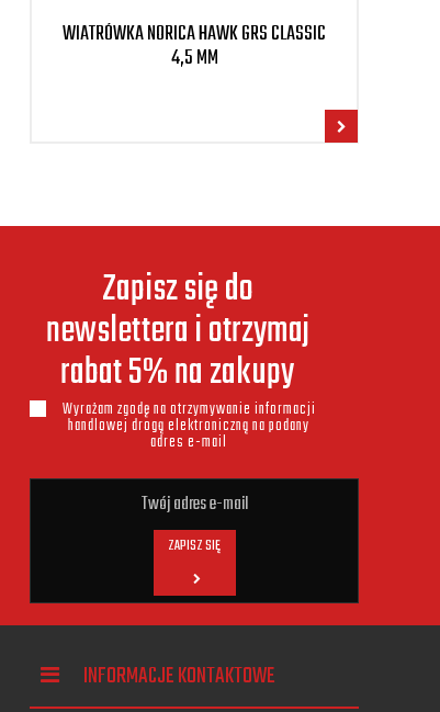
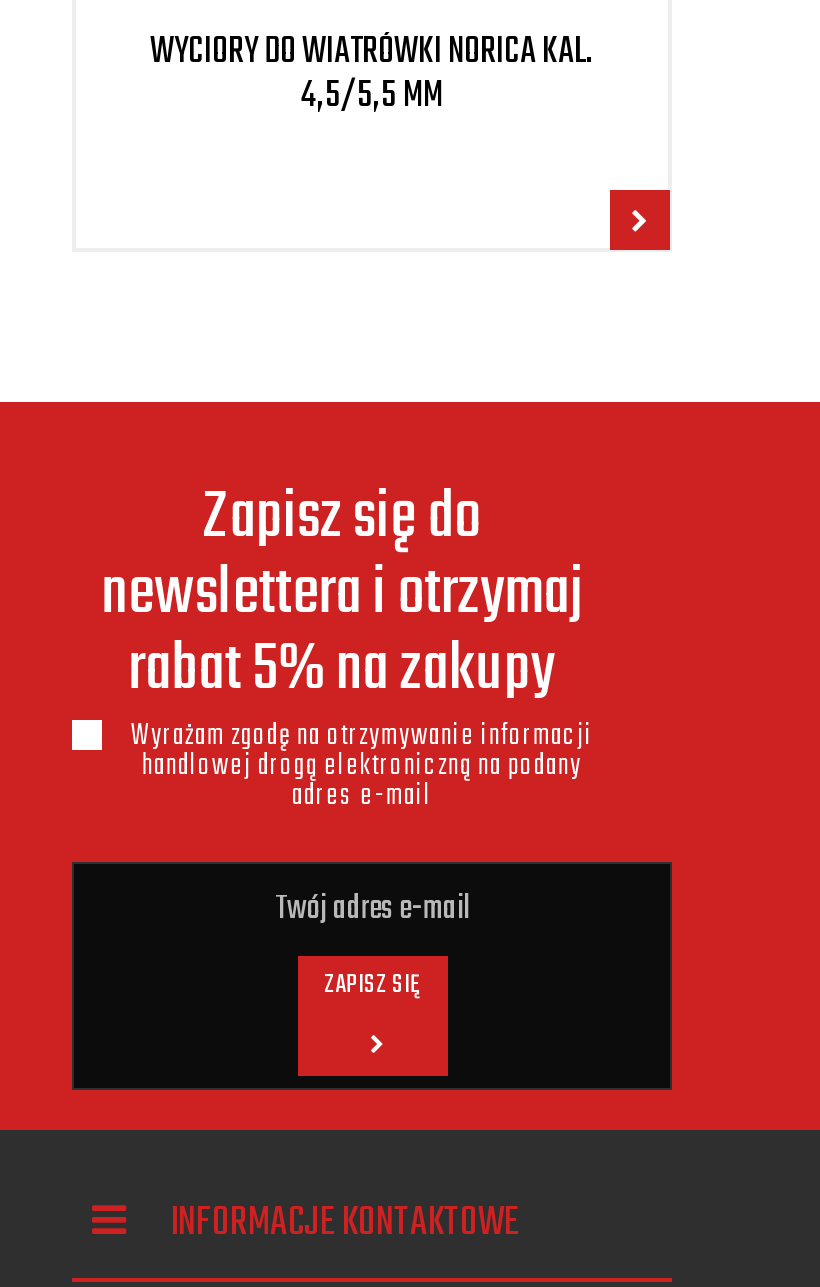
- WIATRÓWKA NORICA HAWK GRS CLASSIC
- 4,5 MM
+ WYCIORY DO WIATRÓWKI NORICA KAL.
+ 4,5/5,5 MM
